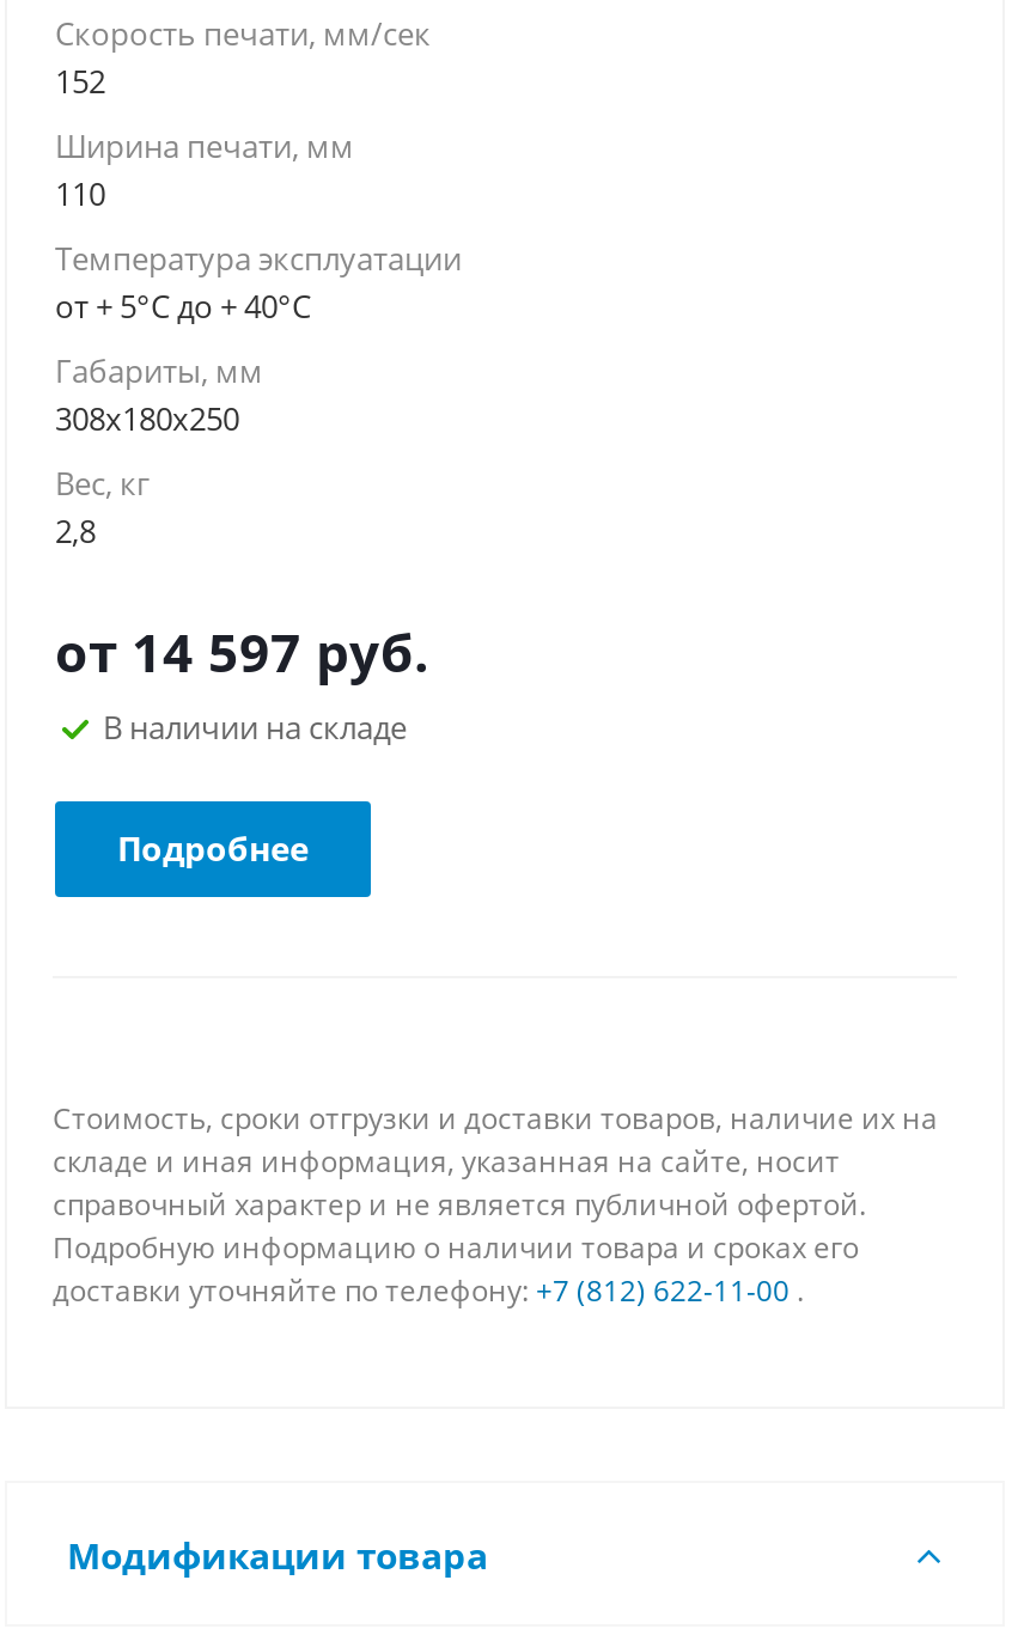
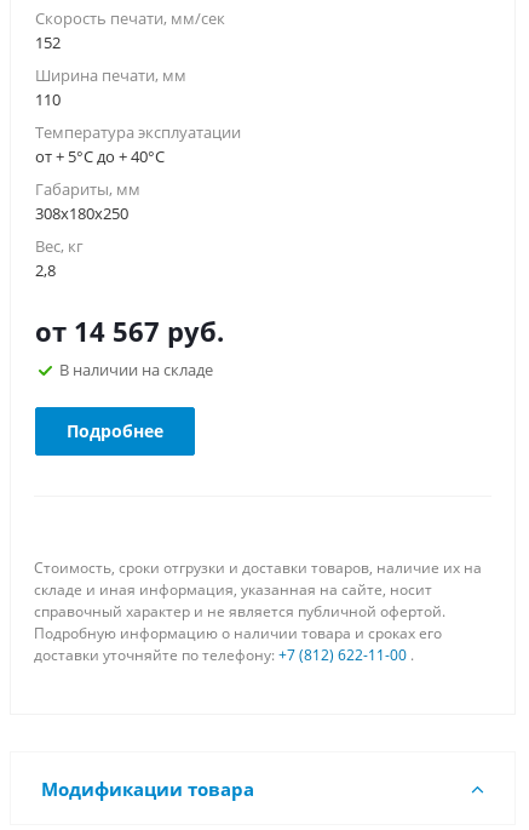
- от 14 597 руб.
+ от 14 567 руб.
